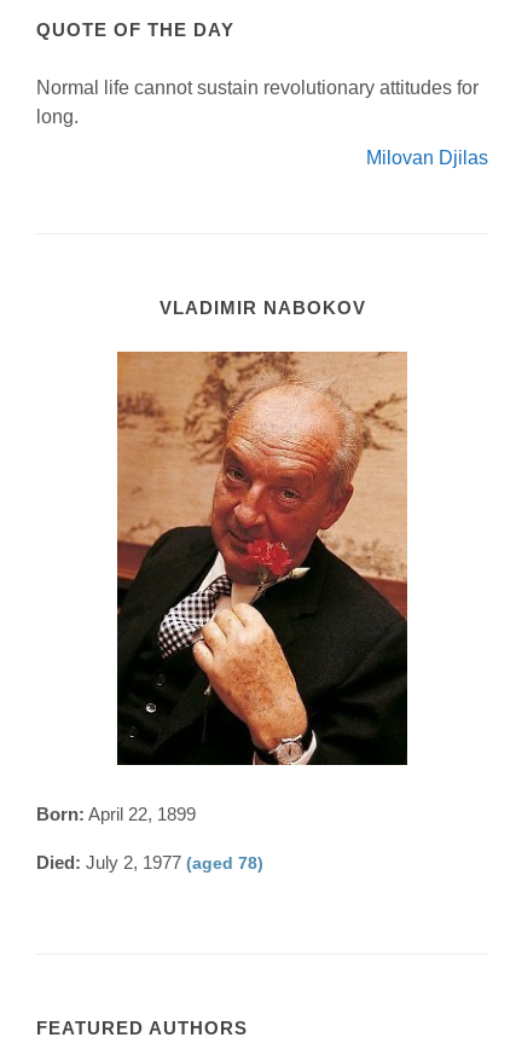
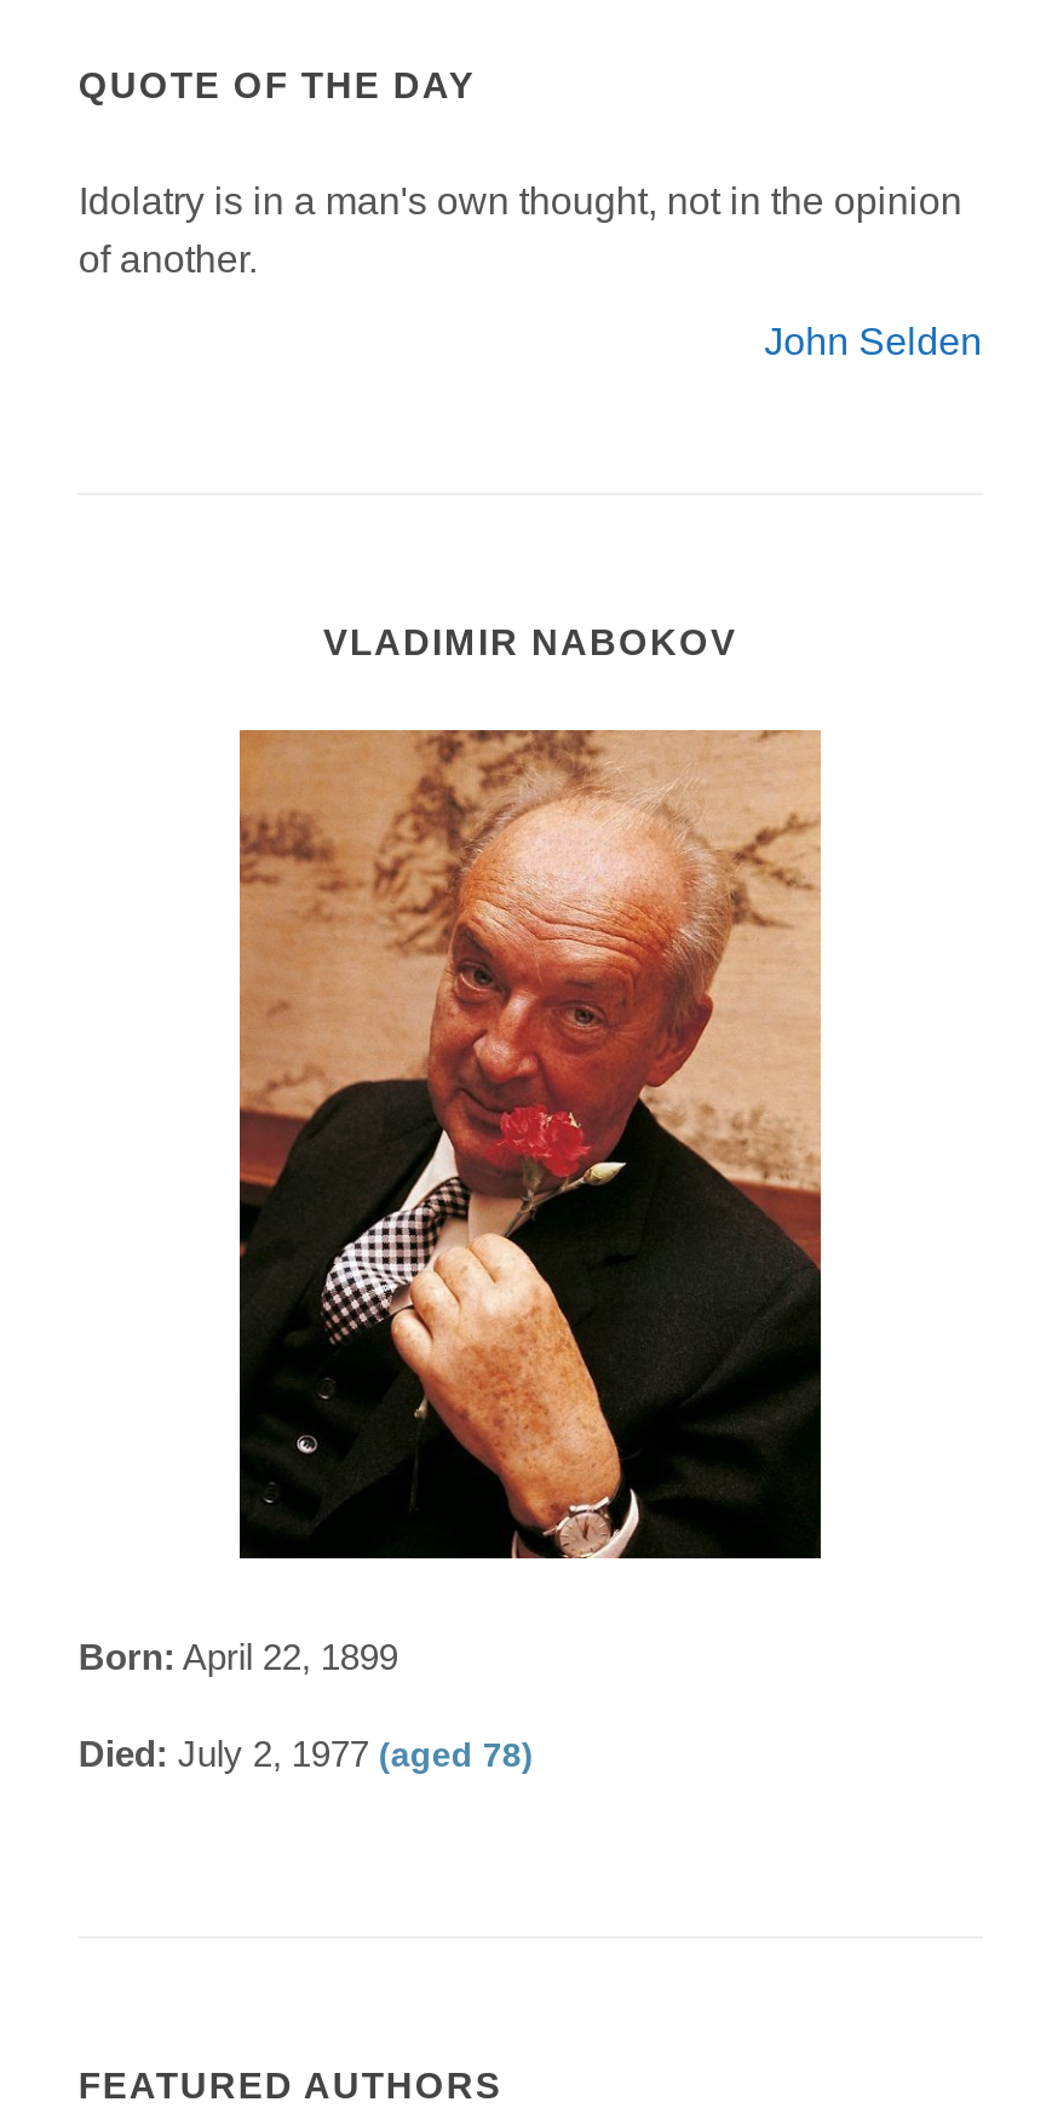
- Normal life cannot sustain revolutionary attitudes for
- long.
+ Idolatry is in a man's own thought, not in the opinion
+ of another.

- Milovan Djilas
+ John Selden
